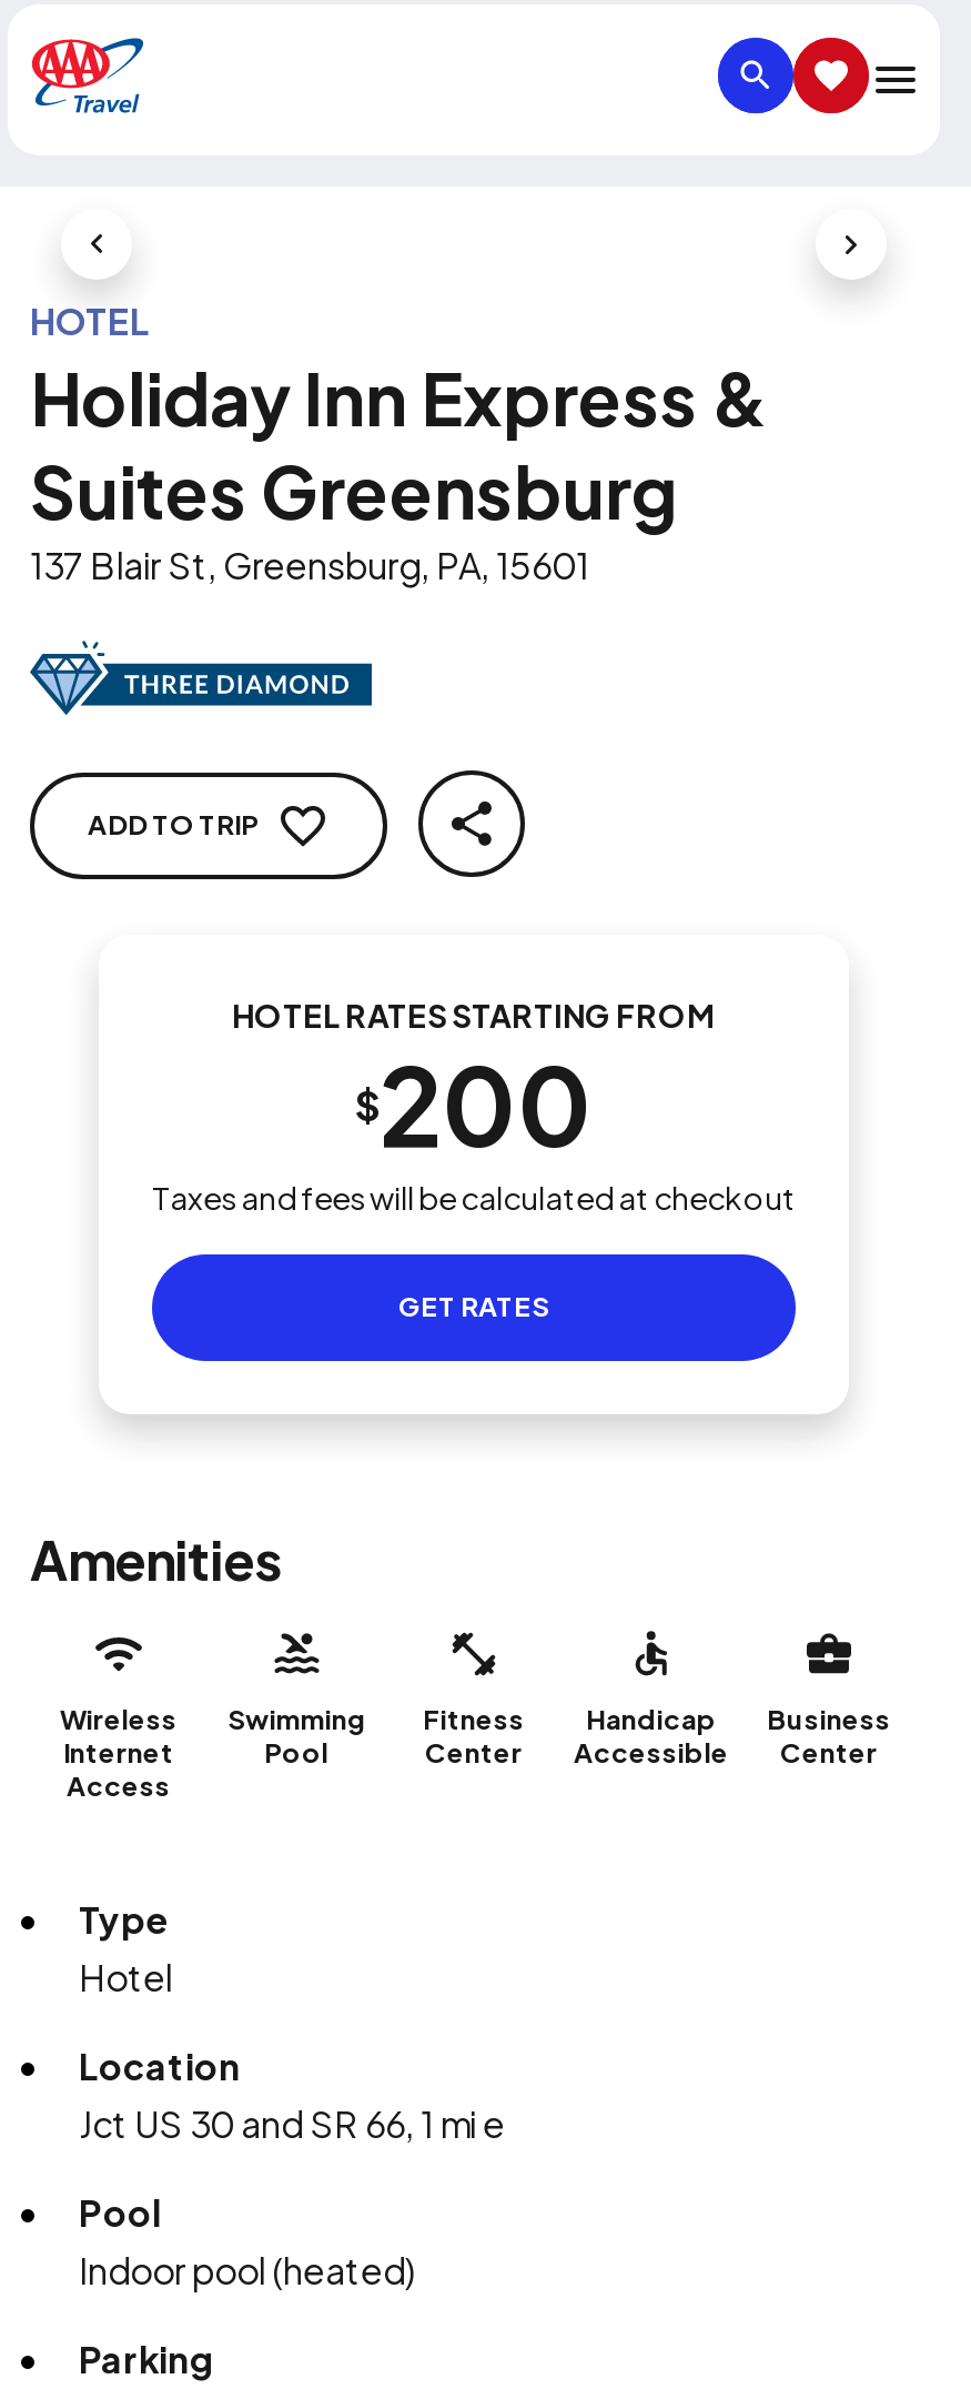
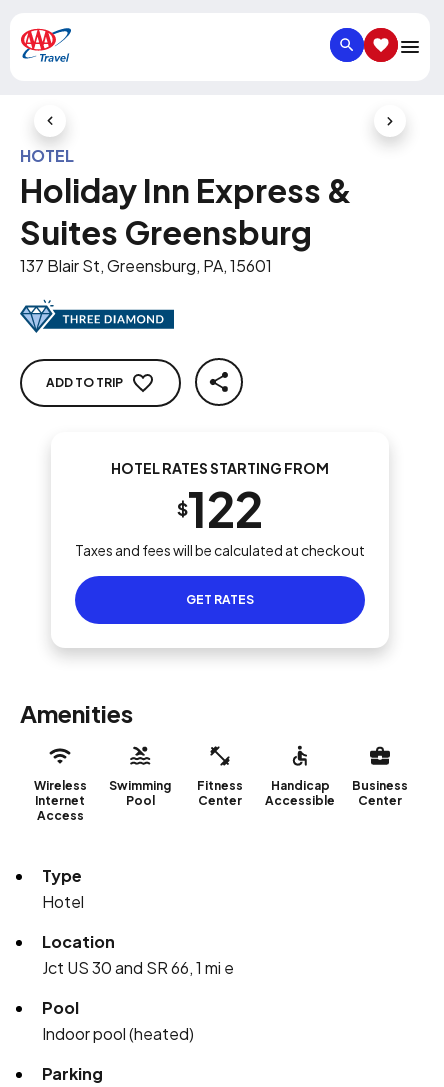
- $200
+ $122
